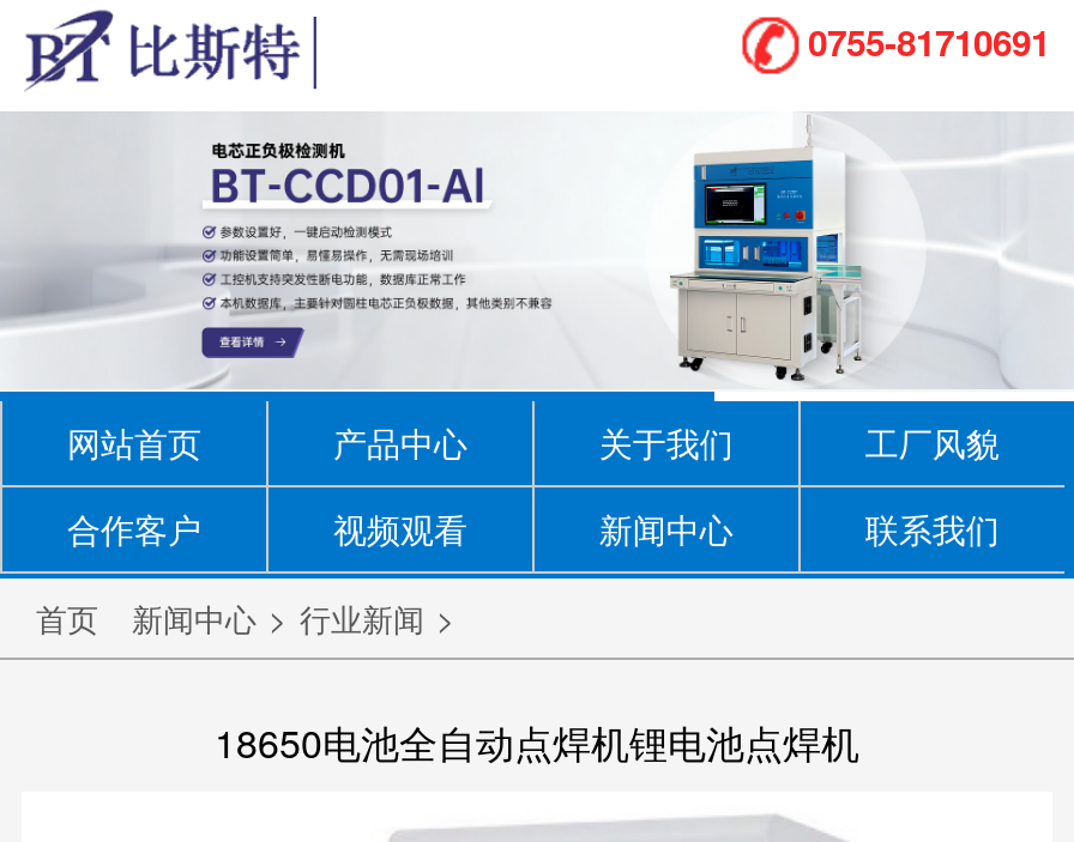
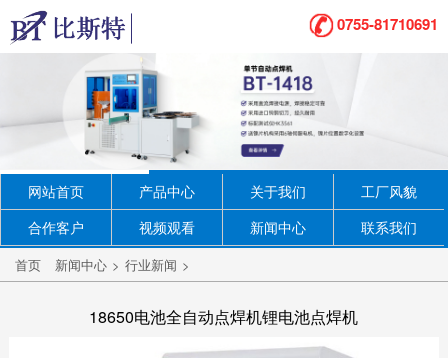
- [image]
+ [image]

- [image]
+ [image]
